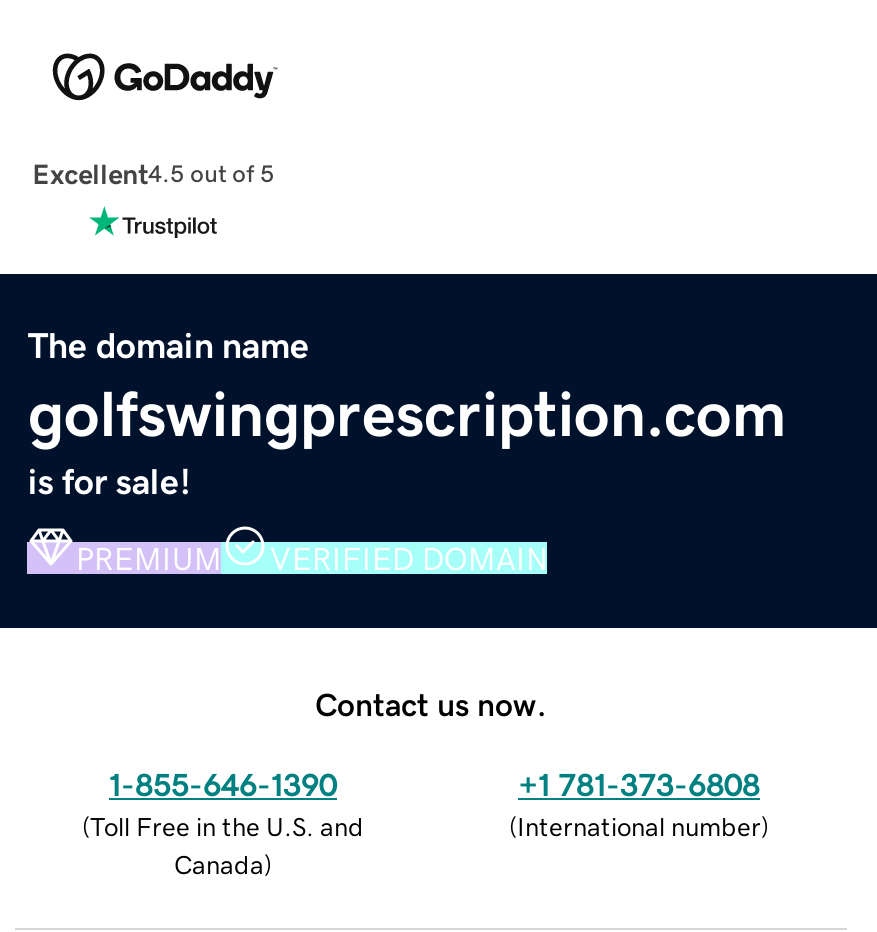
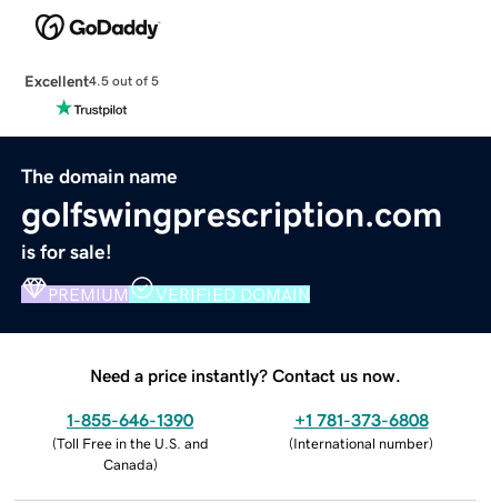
- Contact us now.
+ Need a price instantly? Contact us now.
